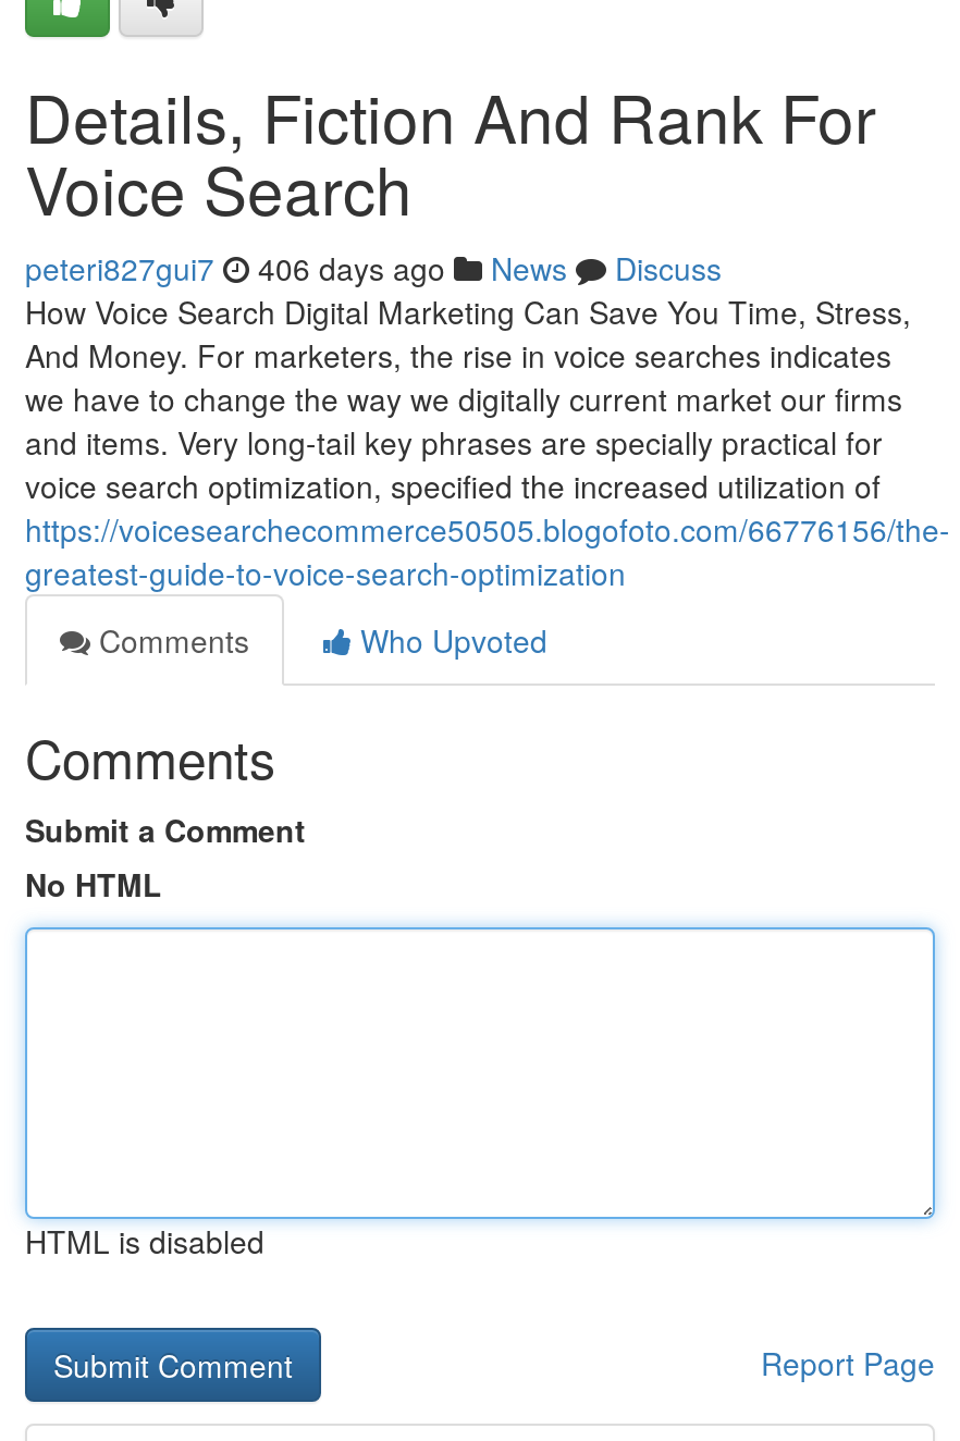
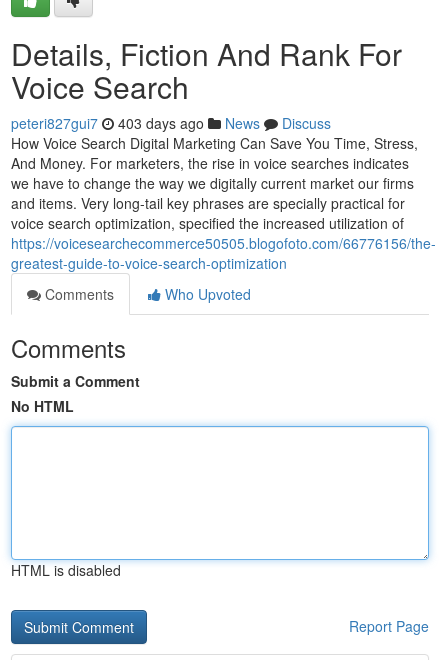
- peteri827gui7 406 days ago News Discuss
+ peteri827gui7 403 days ago News Discuss
